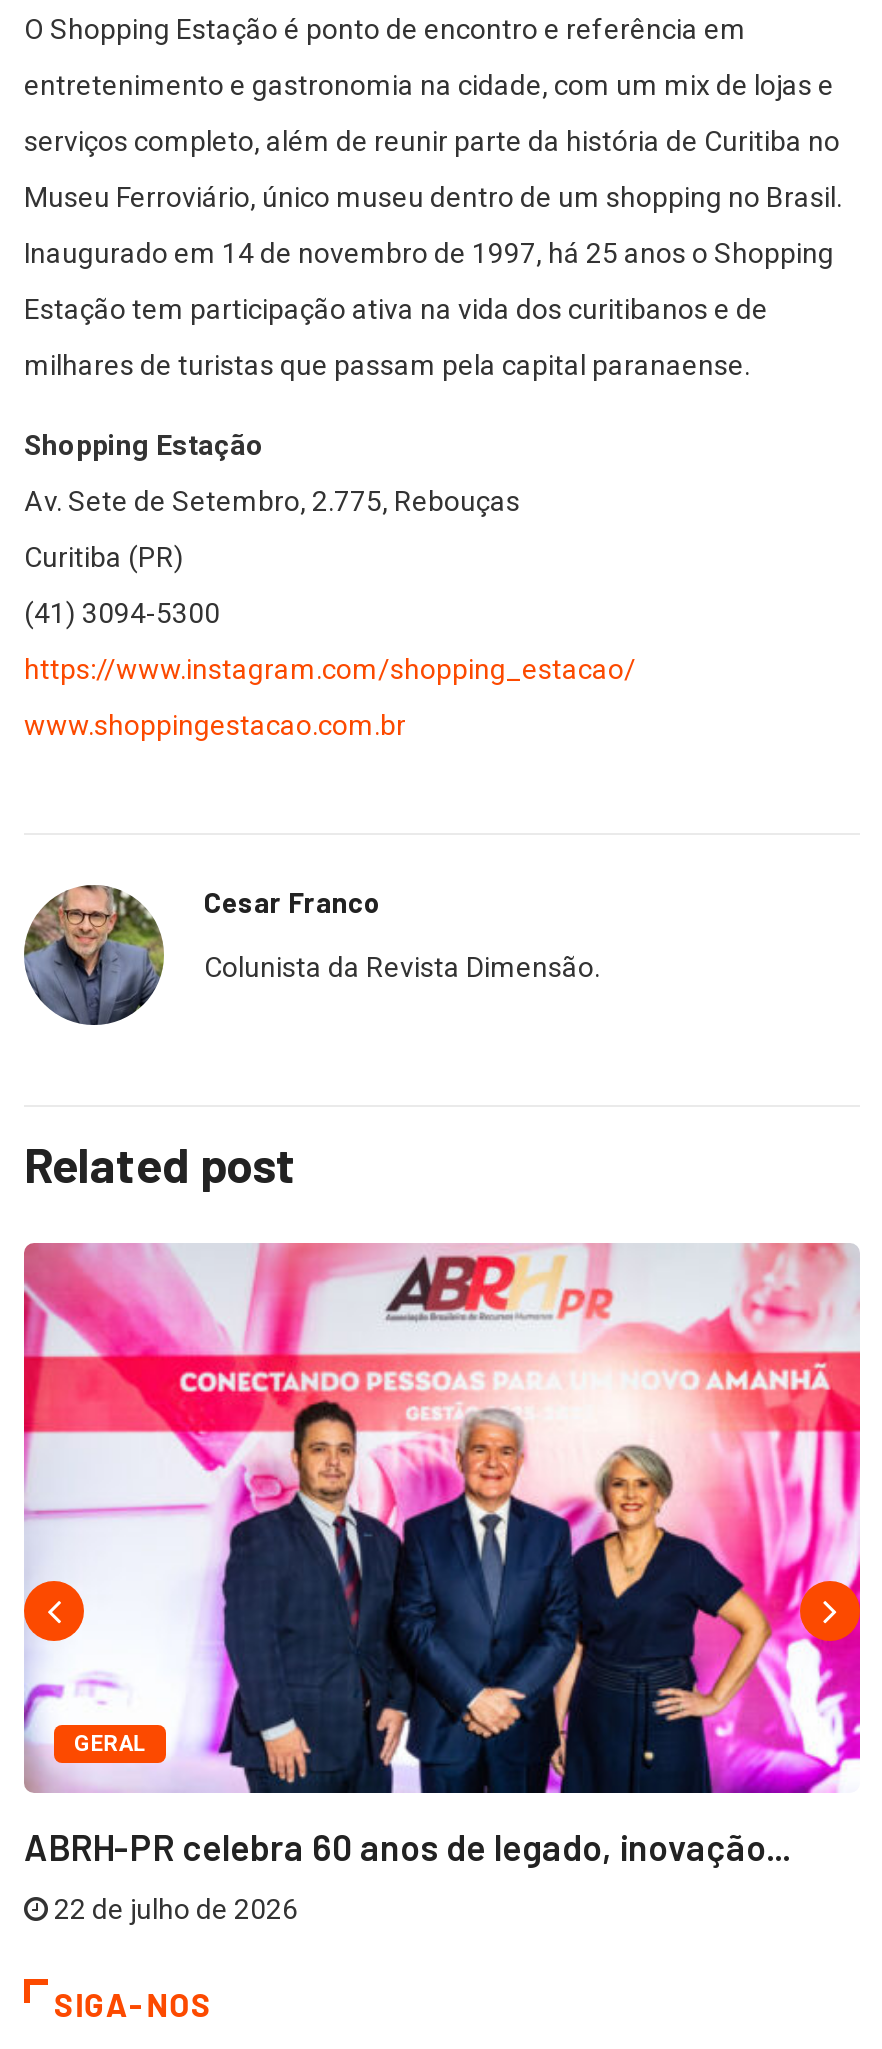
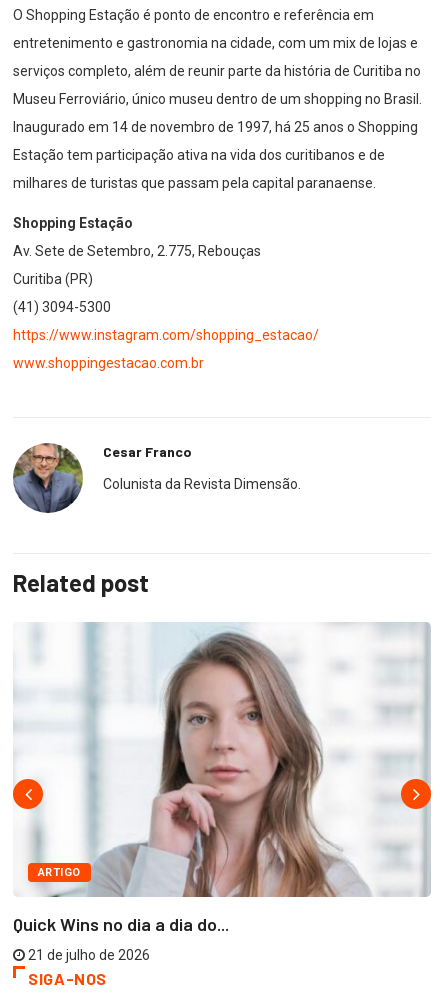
- [image]
- GERAL
+ [image]
+ ARTIGO

- ABRH-PR celebra 60 anos de legado, inovação...
+ Quick Wins no dia a dia do...

- 22 de julho de 2026
+ 21 de julho de 2026
